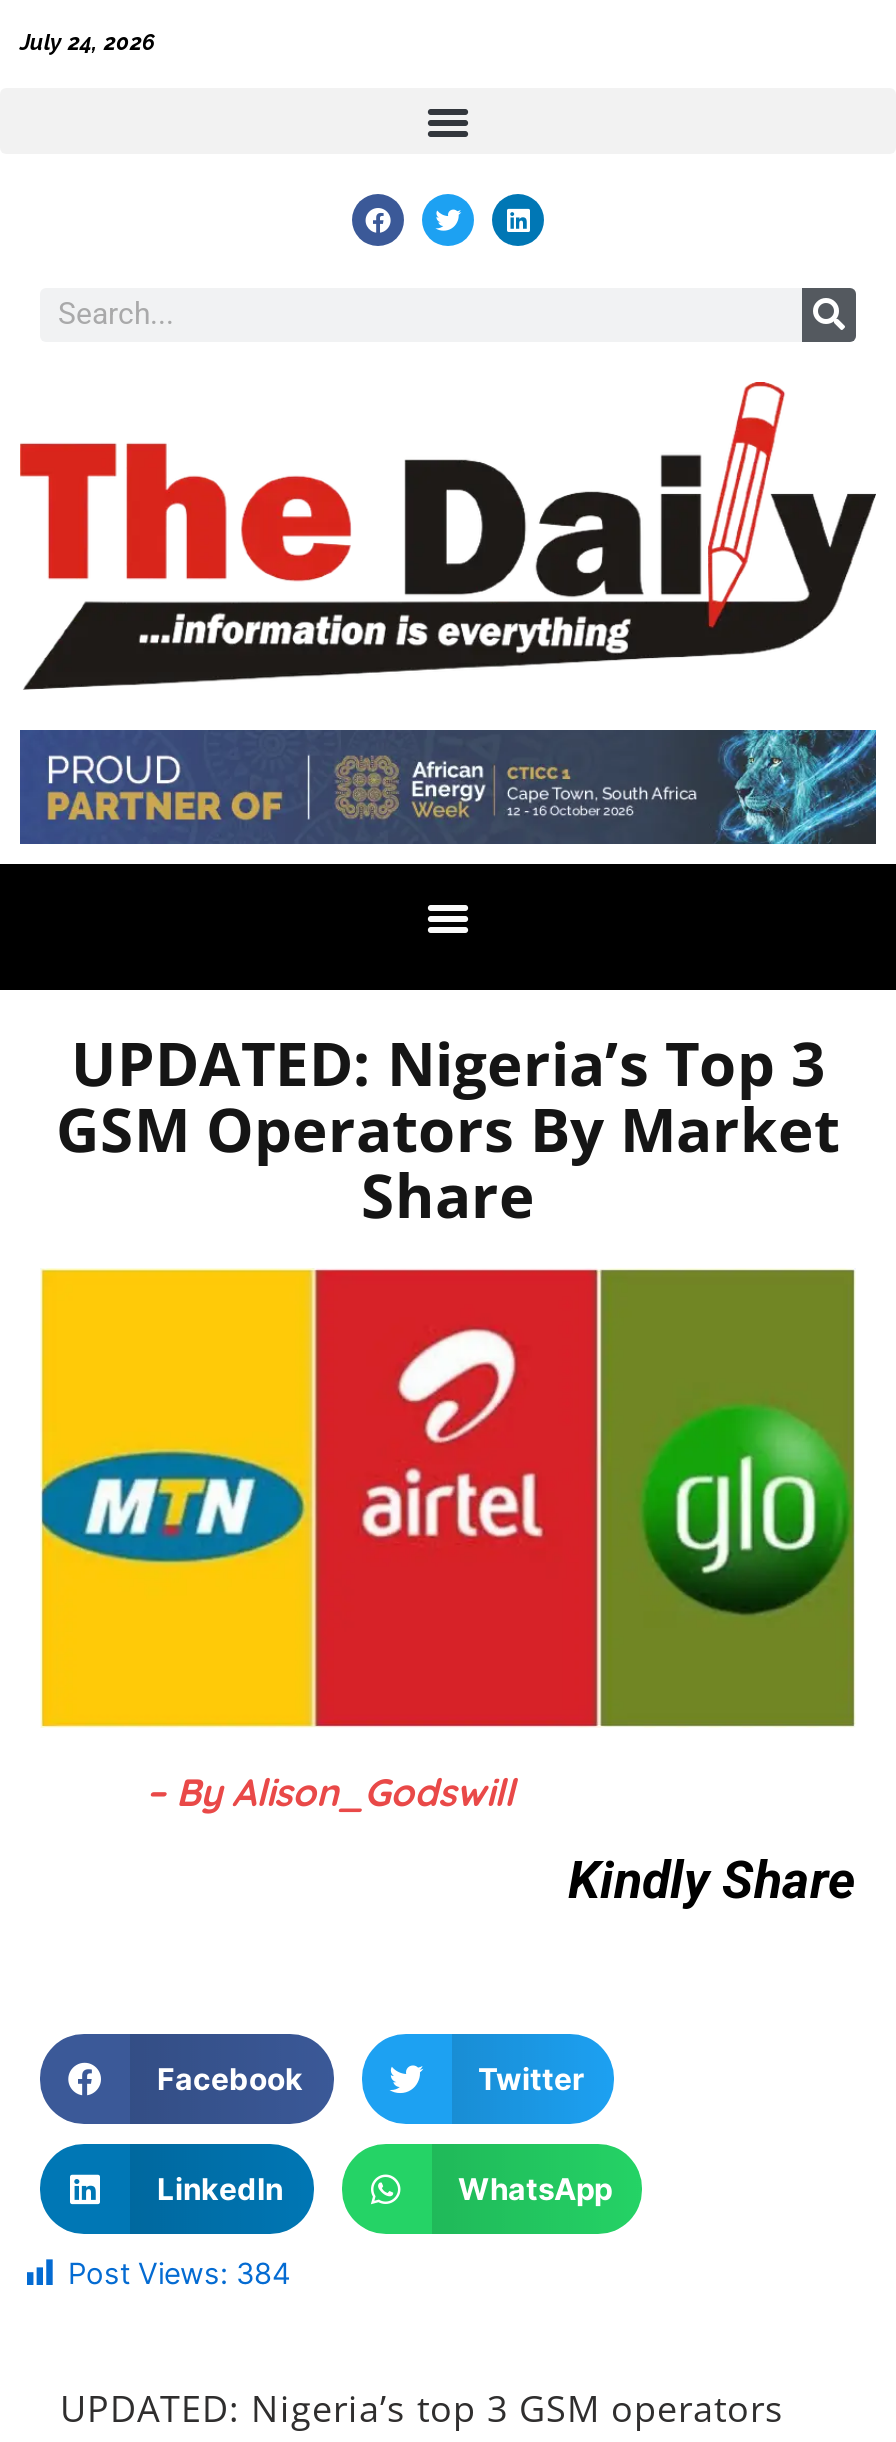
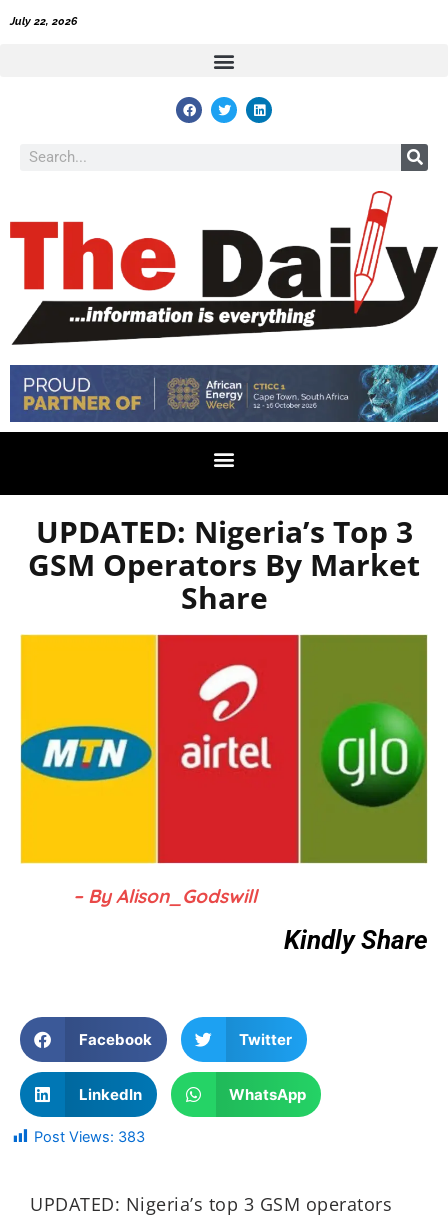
- July 24, 2026
+ July 22, 2026

- Post Views: 384
+ Post Views: 383
